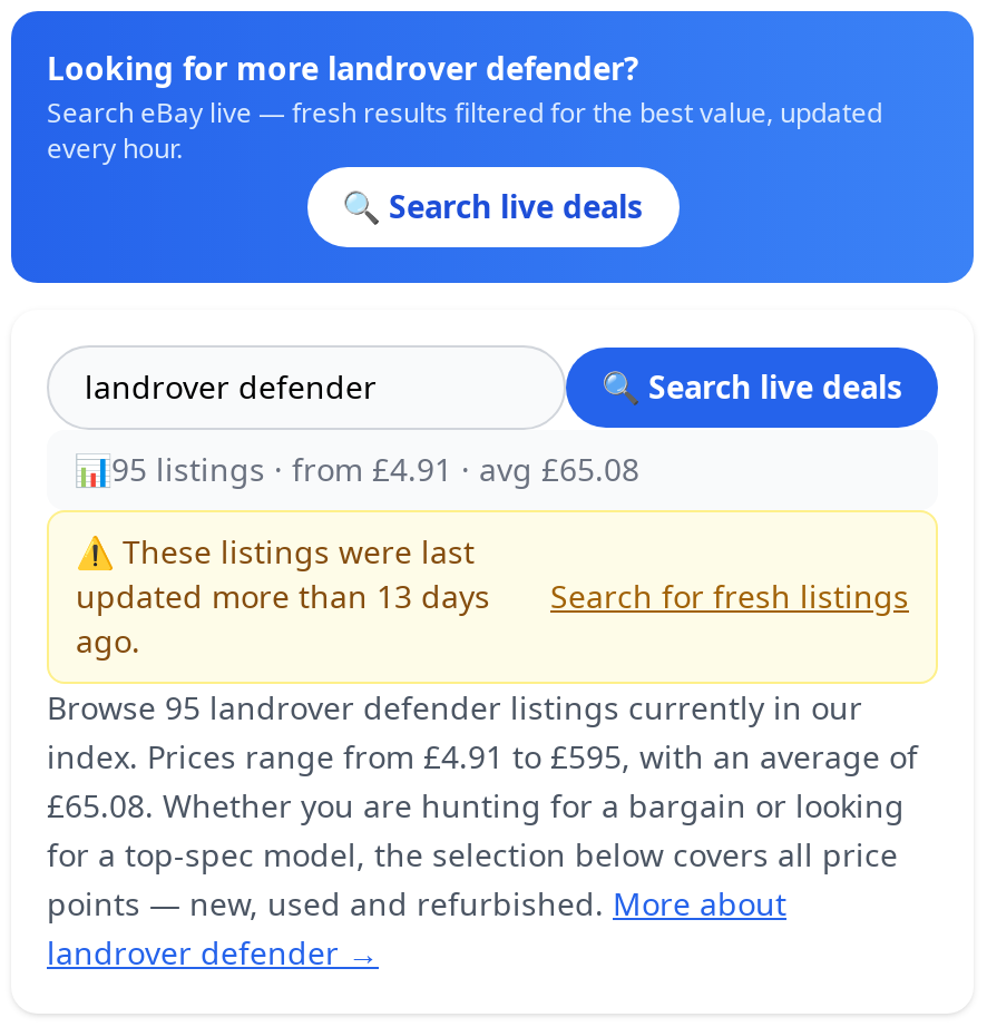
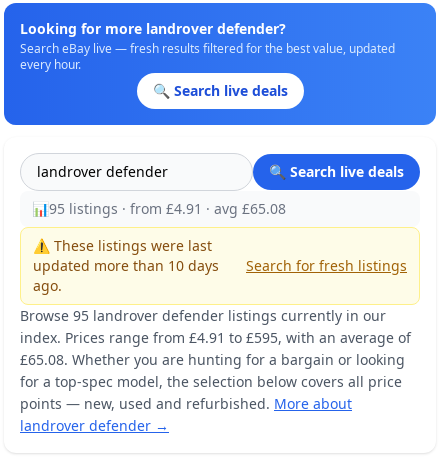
- updated more than 13 days
+ updated more than 10 days
